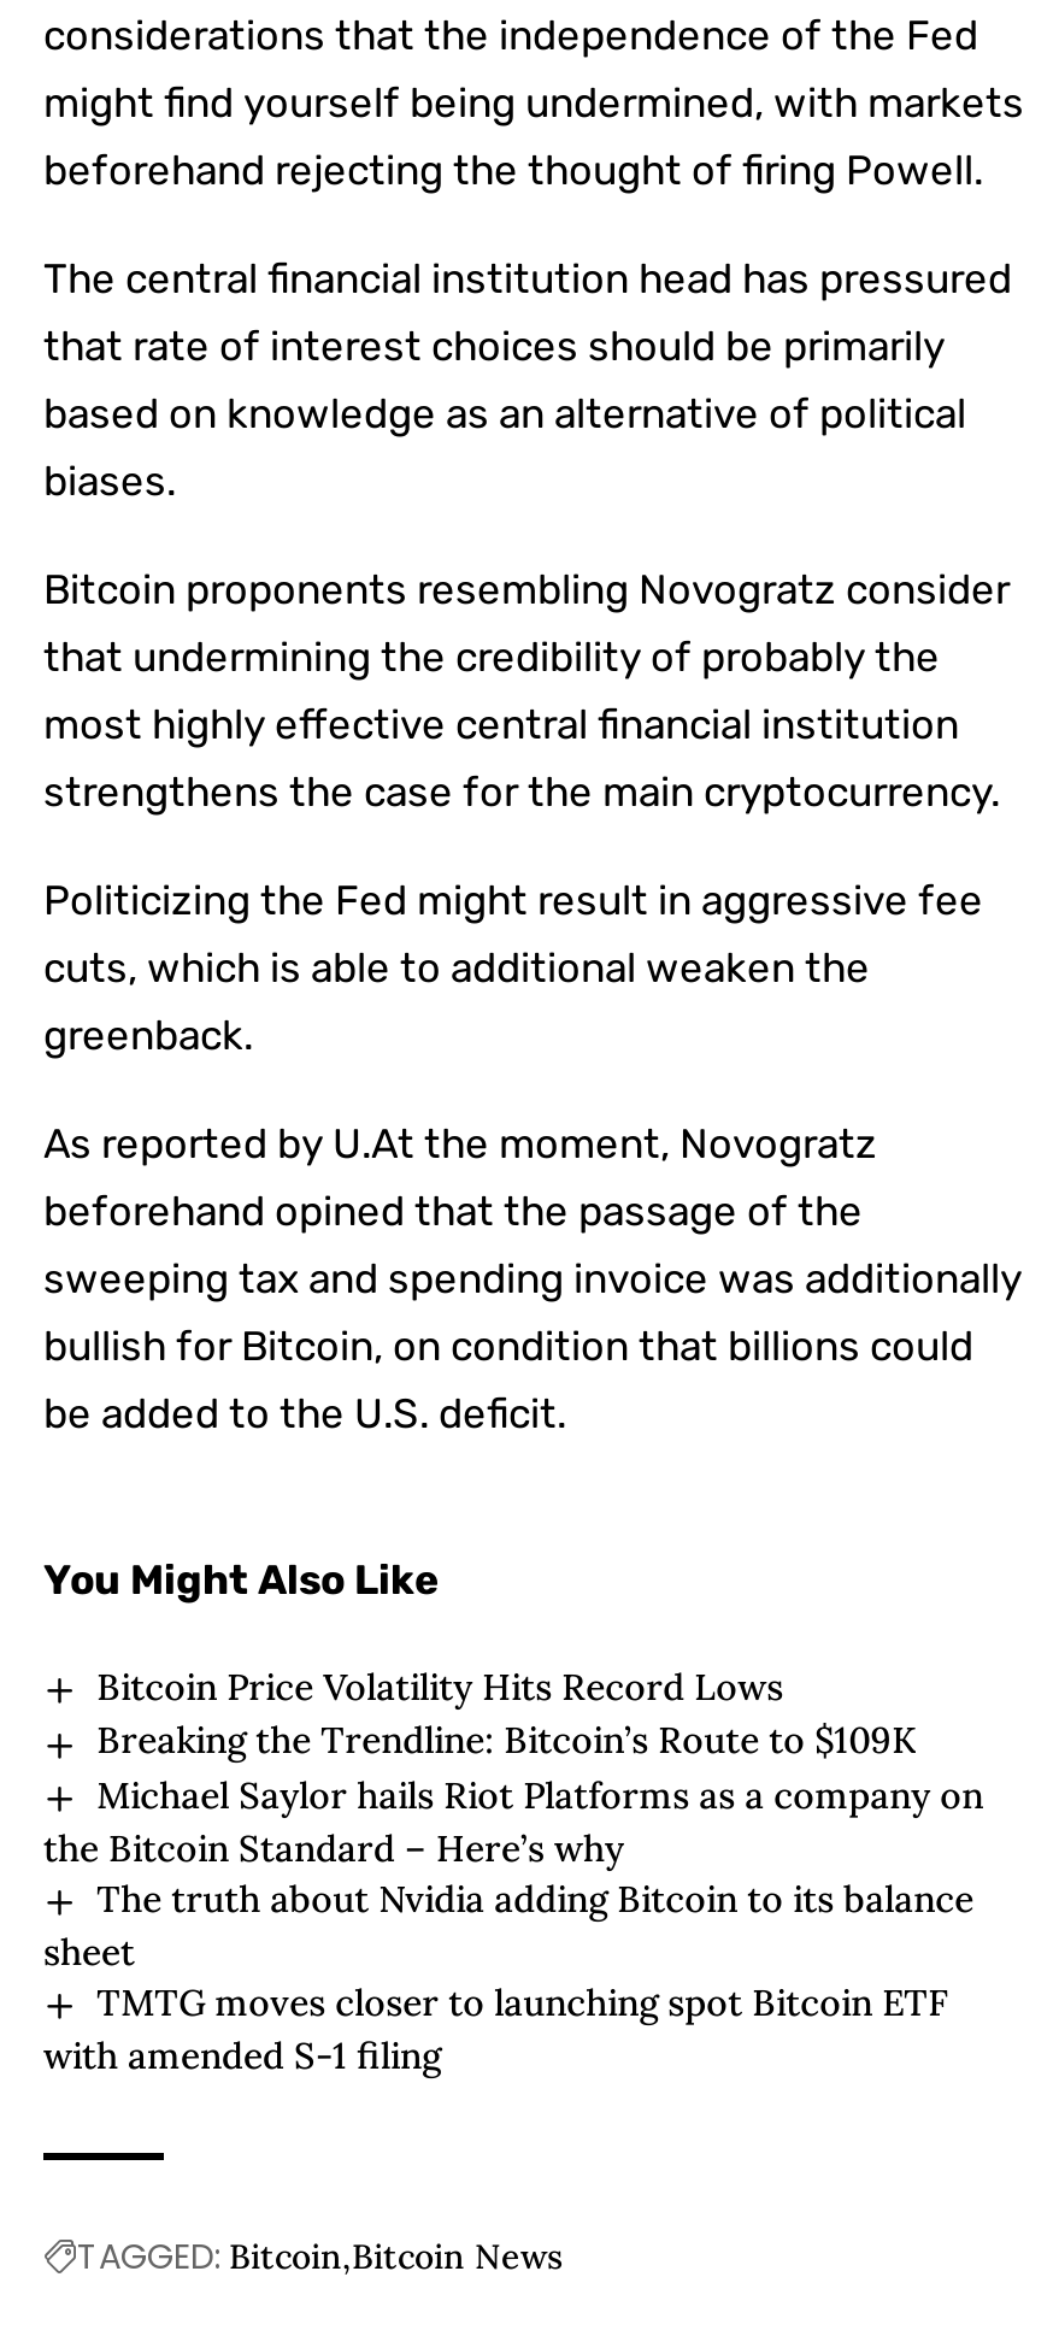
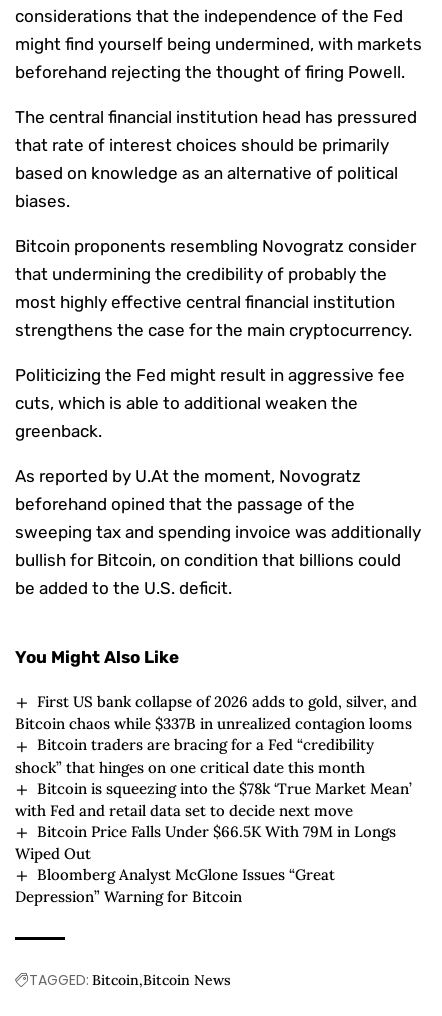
- Bitcoin Price Volatility Hits Record Lows
- Breaking the Trendline: Bitcoin’s Route to $109K
- Michael Saylor hails Riot Platforms as a company on
- the Bitcoin Standard – Here’s why
- The truth about Nvidia adding Bitcoin to its balance
- sheet
- TMTG moves closer to launching spot Bitcoin ETF
- with amended S-1 filing
+ First US bank collapse of 2026 adds to gold, silver, and
+ Bitcoin chaos while $337B in unrealized contagion looms
+ Bitcoin traders are bracing for a Fed “credibility
+ shock” that hinges on one critical date this month
+ Bitcoin is squeezing into the $78k ‘True Market Mean’
+ with Fed and retail data set to decide next move
+ Bitcoin Price Falls Under $66.5K With 79M in Longs
+ Wiped Out
+ Bloomberg Analyst McGlone Issues “Great
+ Depression” Warning for Bitcoin
